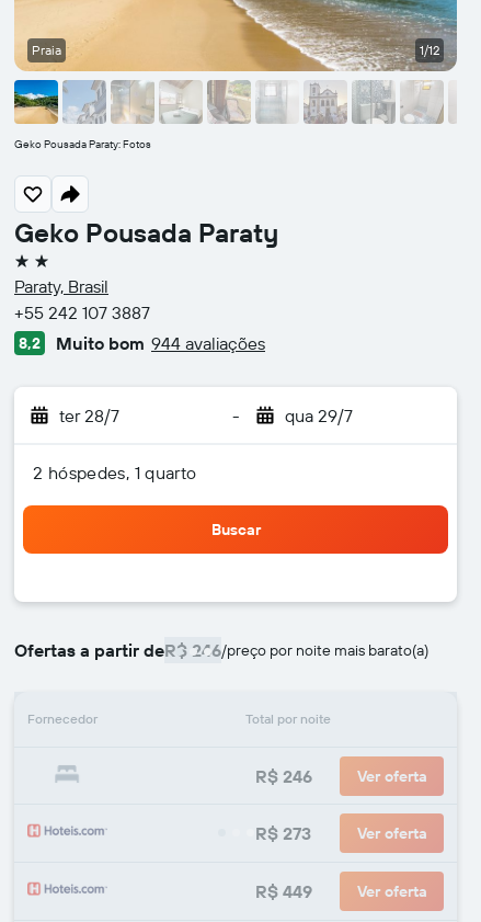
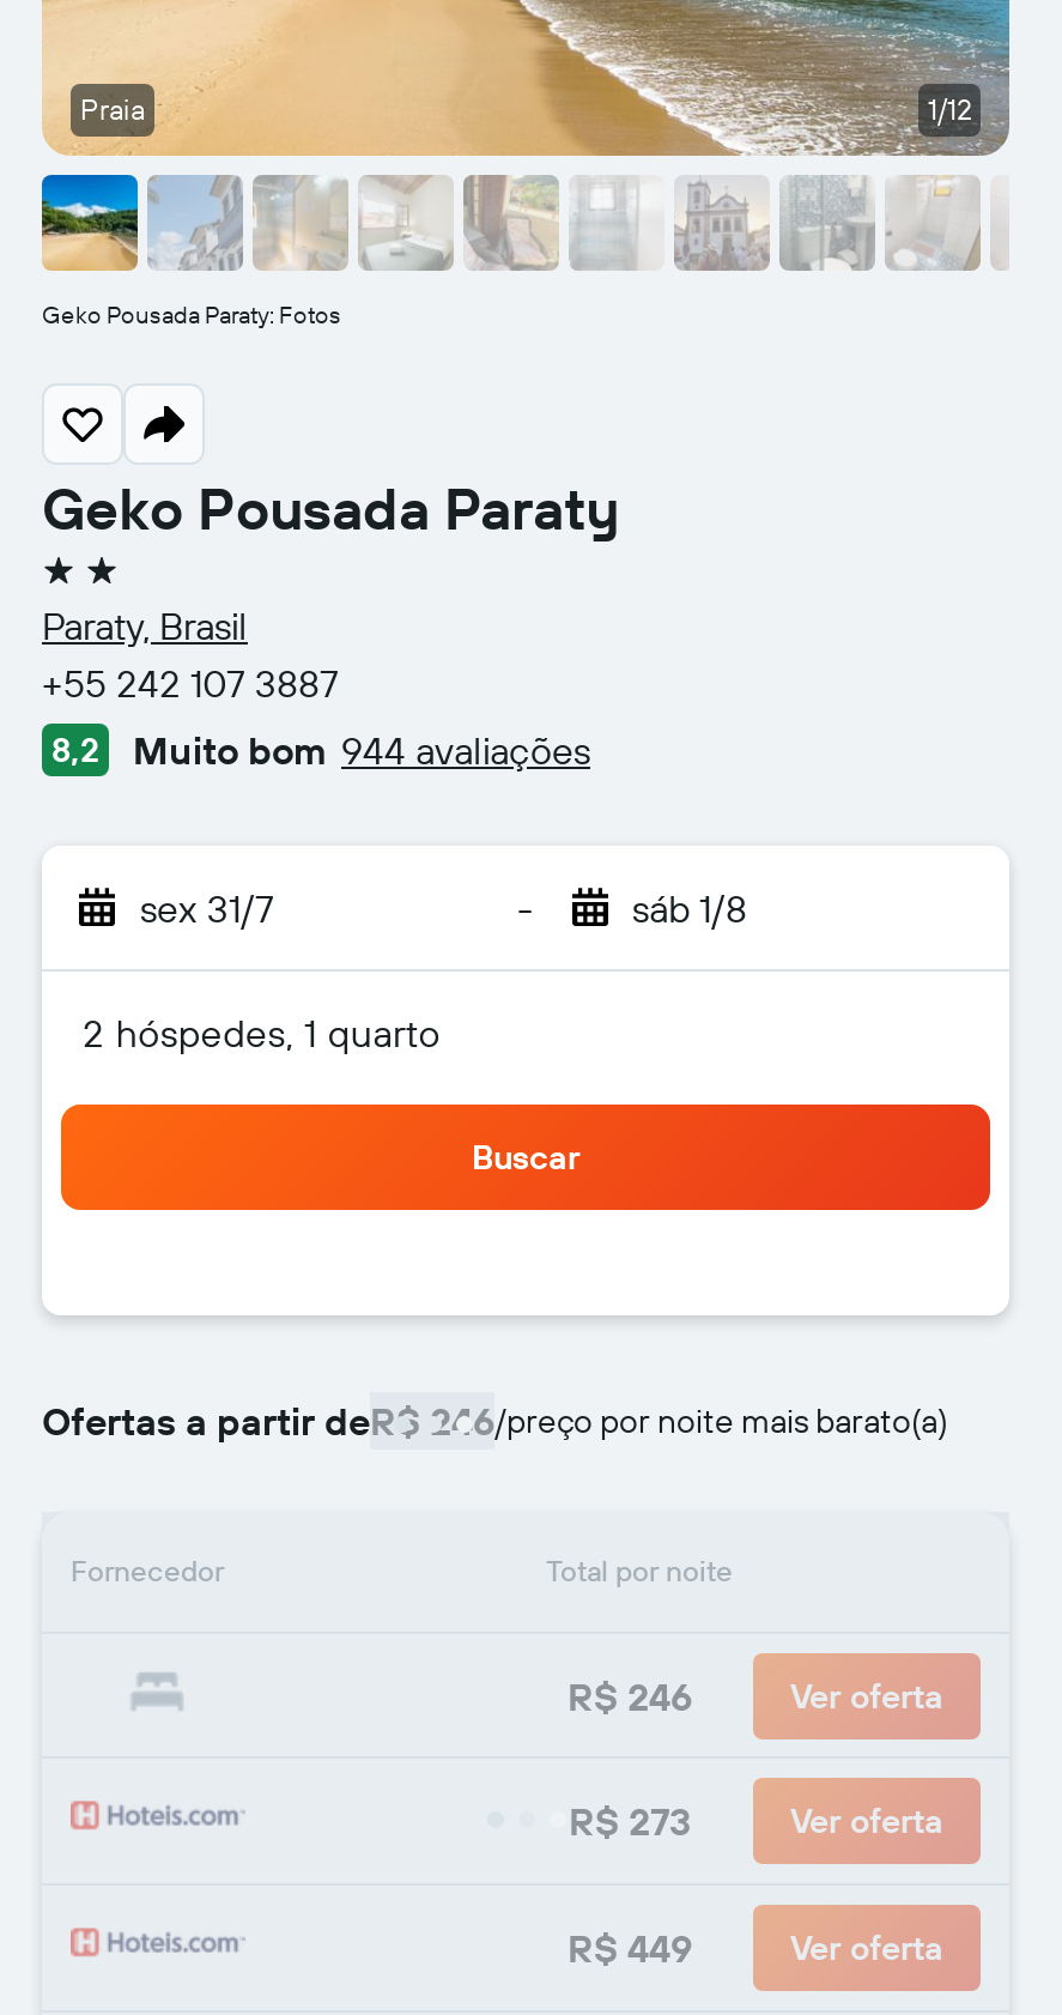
- ter 28/7
+ sex 31/7

- qua 29/7
+ sáb 1/8
